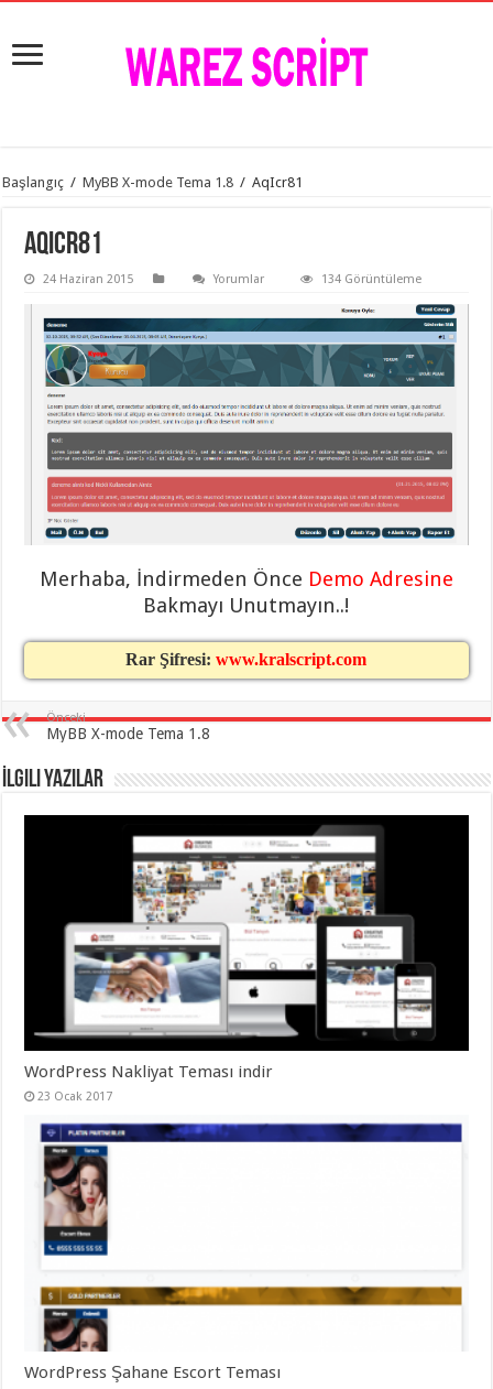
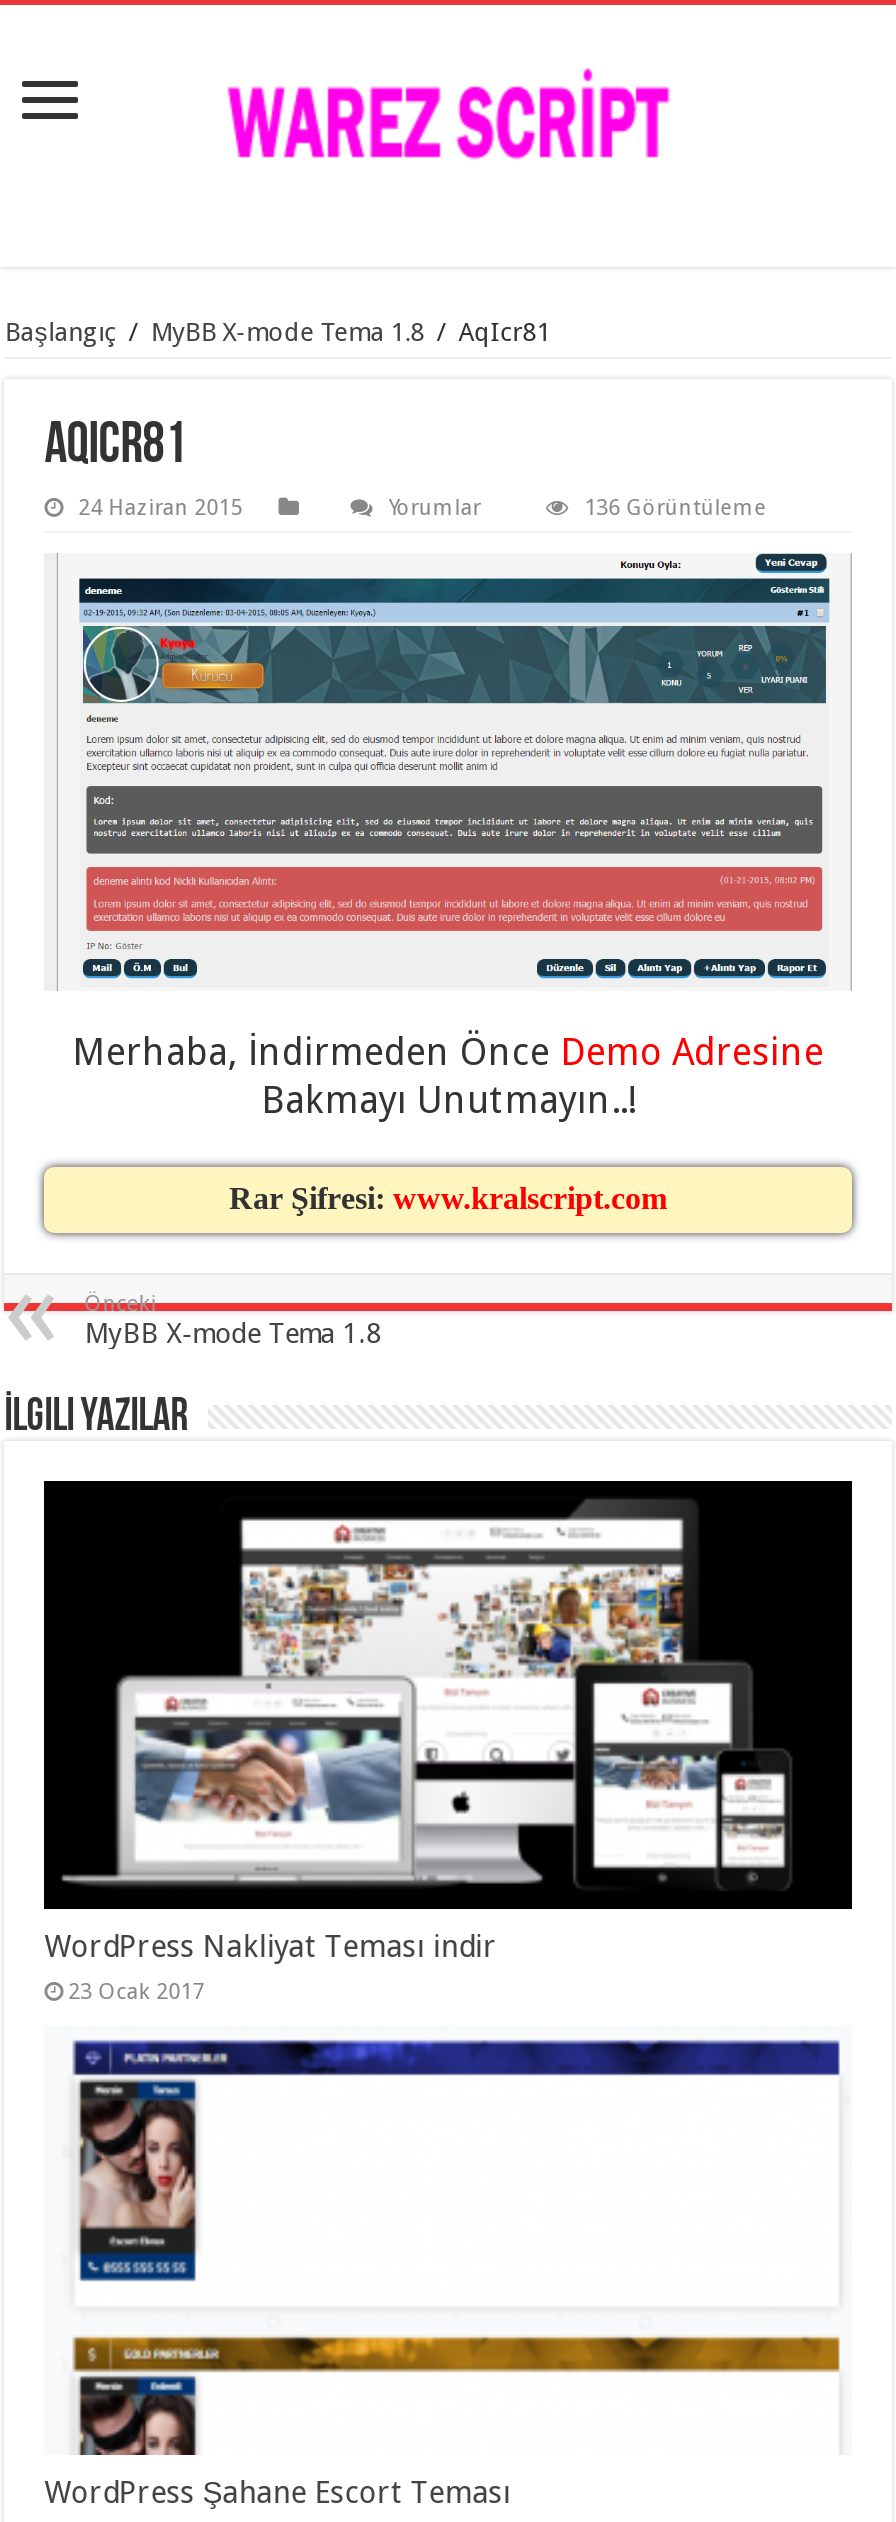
- 134 Görüntüleme
+ 136 Görüntüleme
